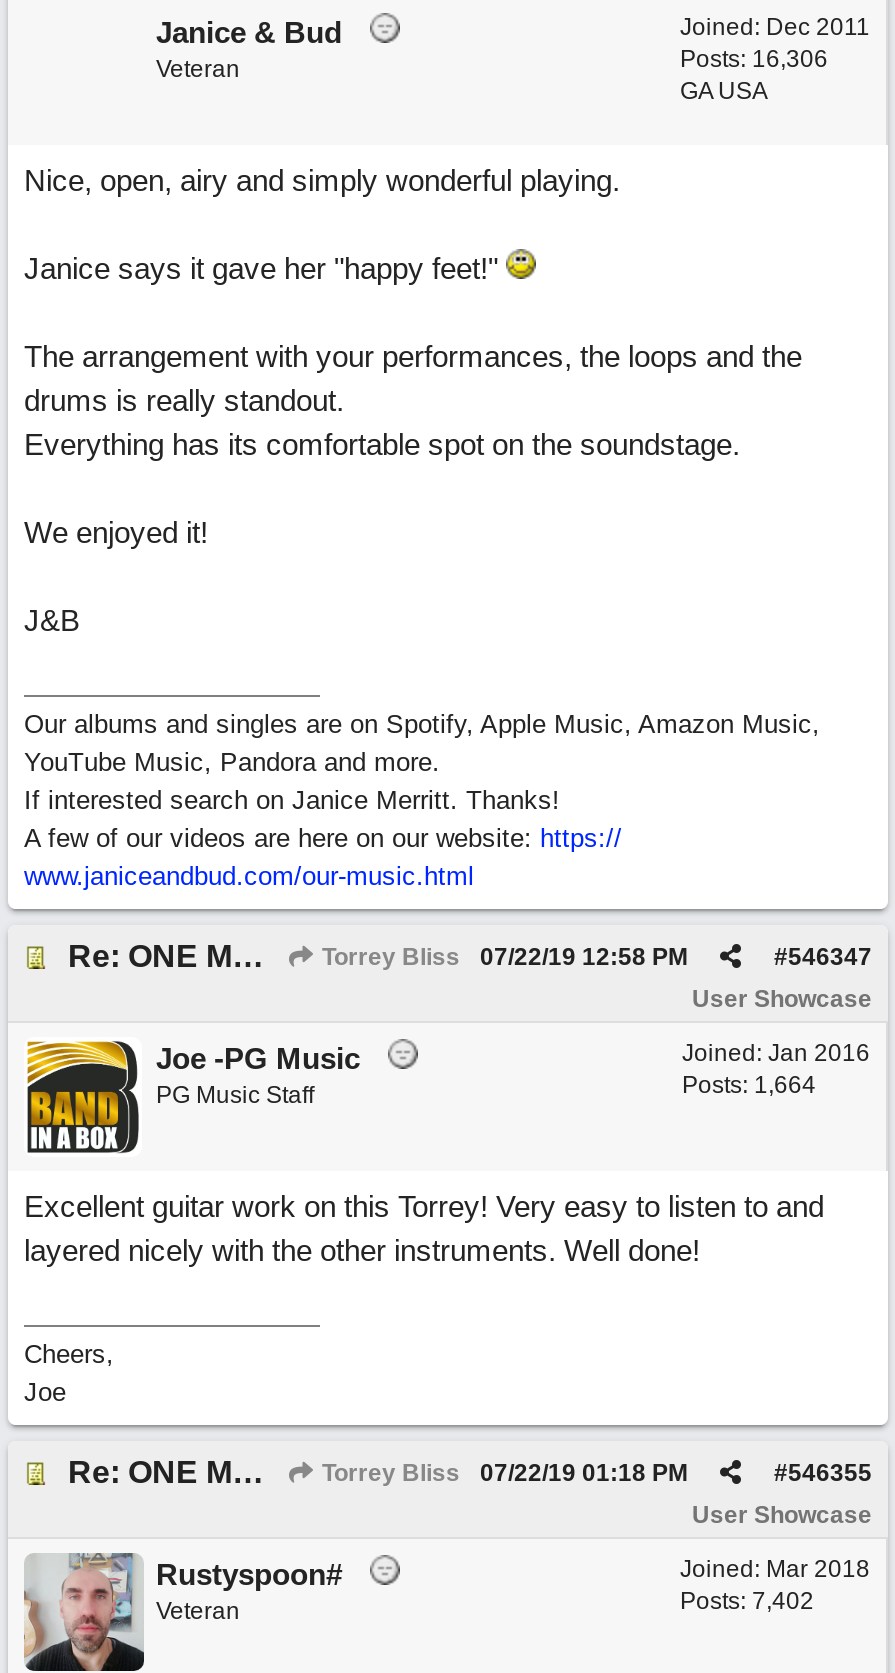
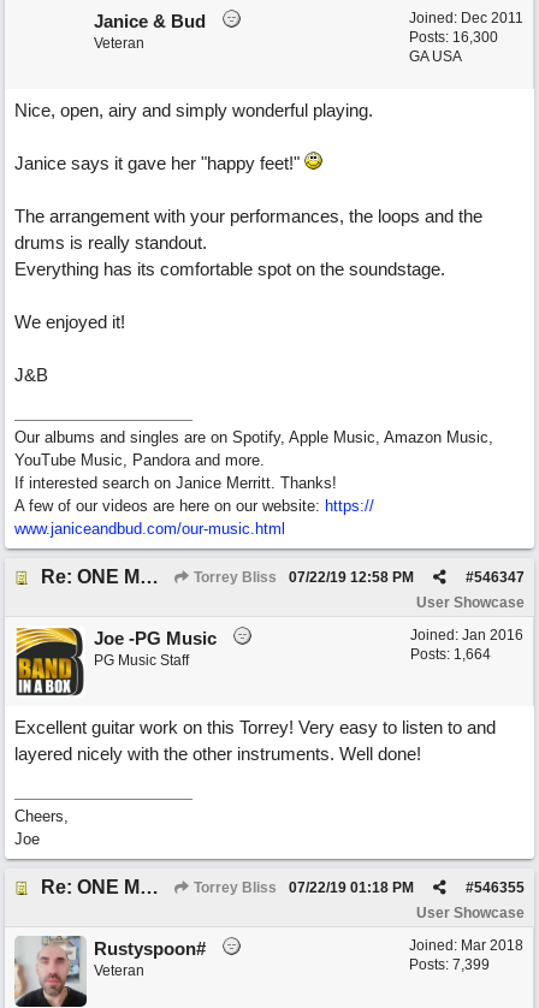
- Posts: 16,306
+ Posts: 16,300

- Posts: 7,402
+ Posts: 7,399
